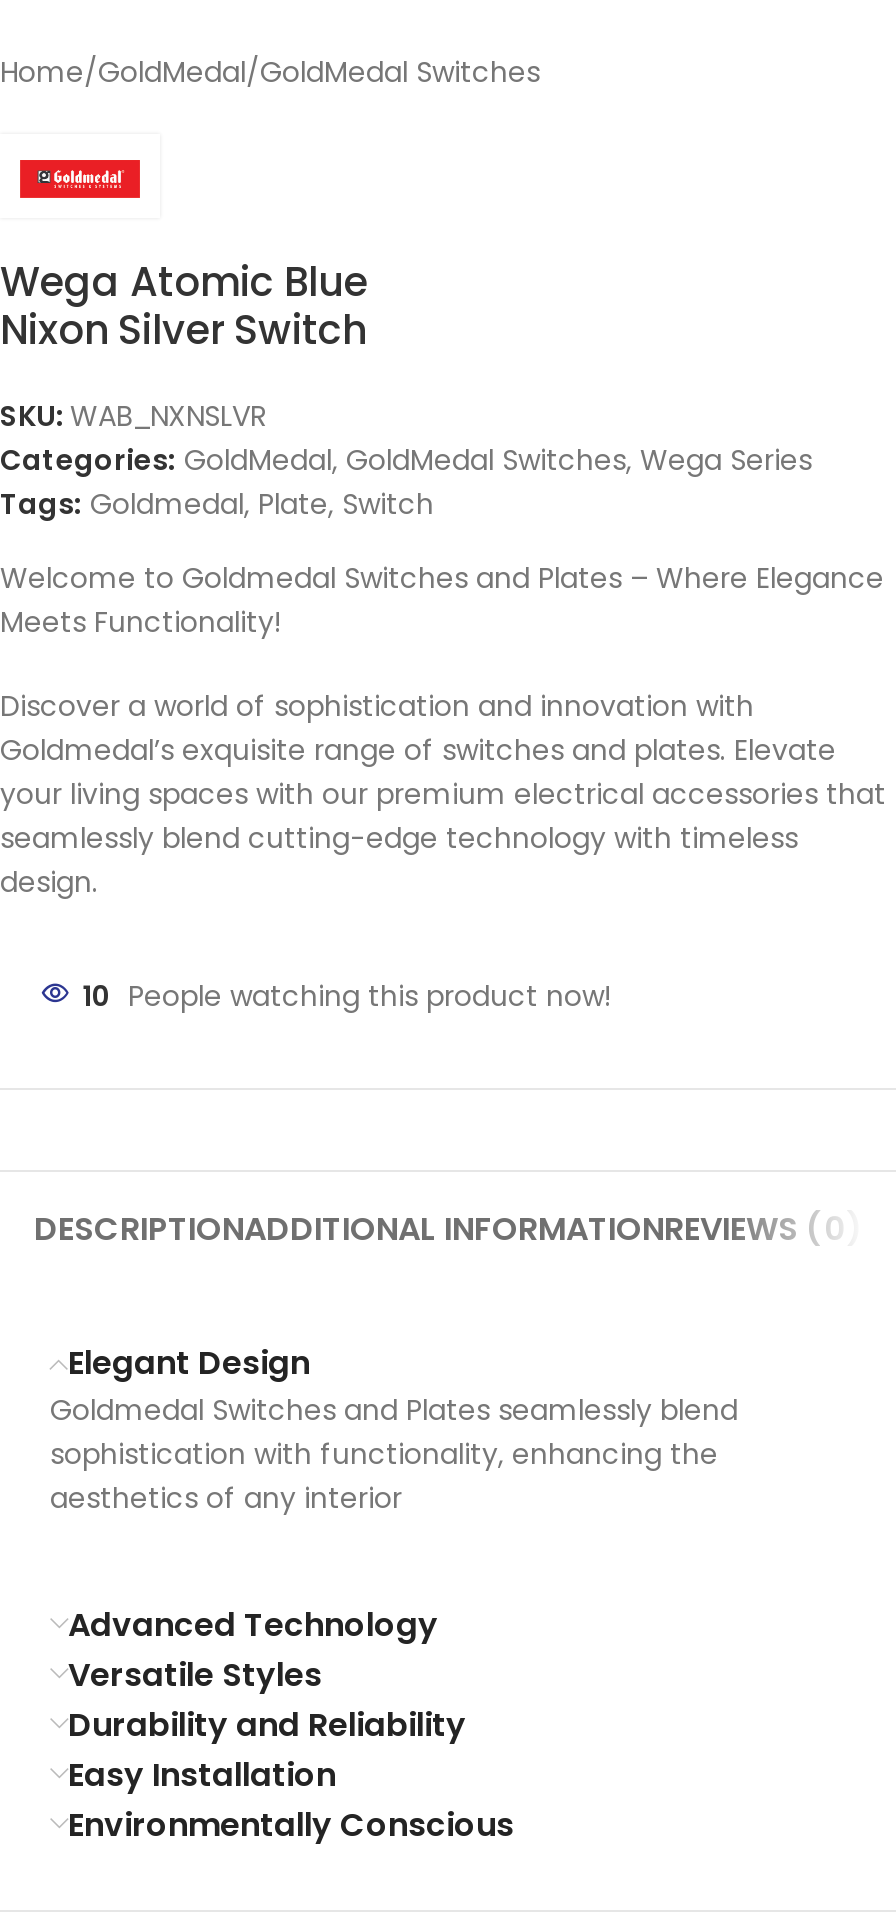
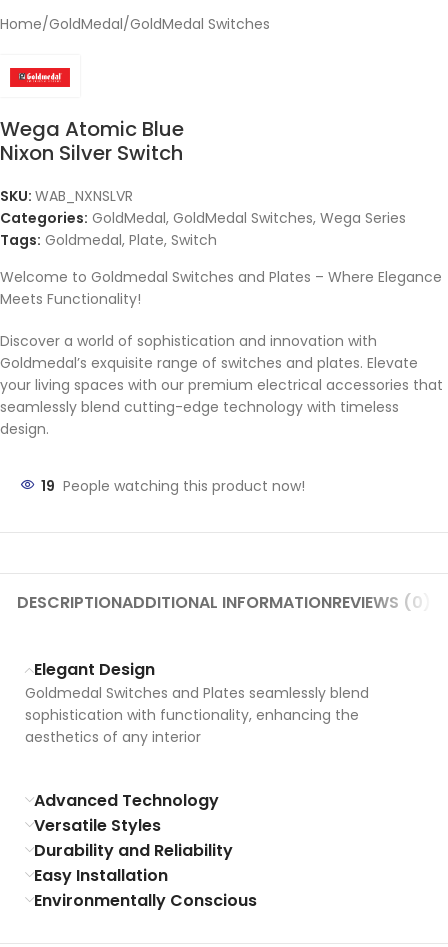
- 10 People watching this product now!
+ 19 People watching this product now!
